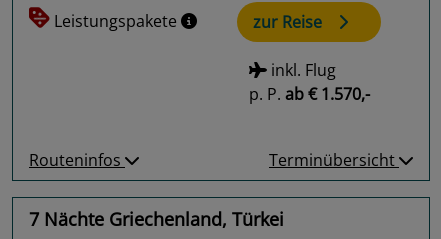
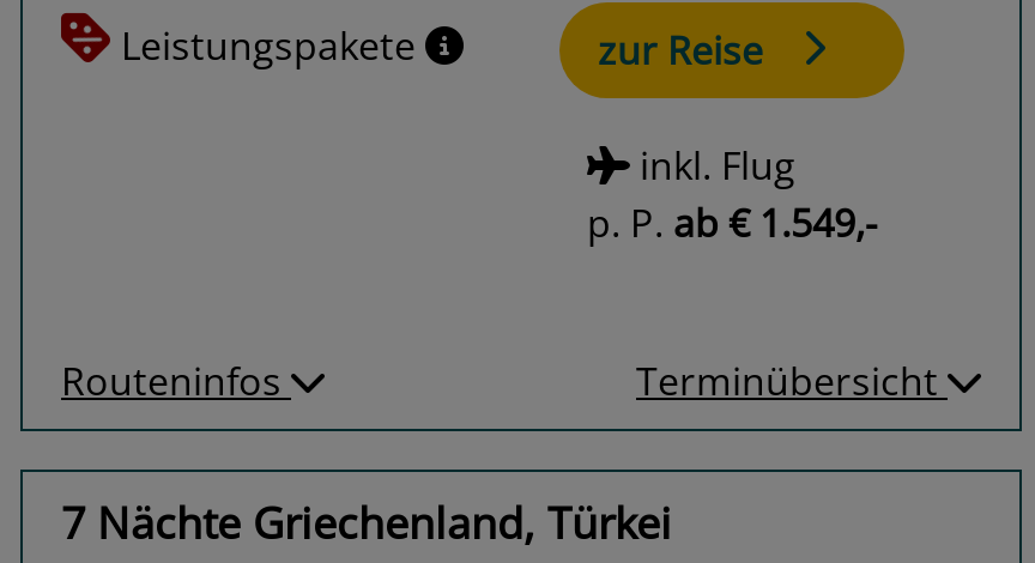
- p. P. ab € 1.570,-
+ p. P. ab € 1.549,-
